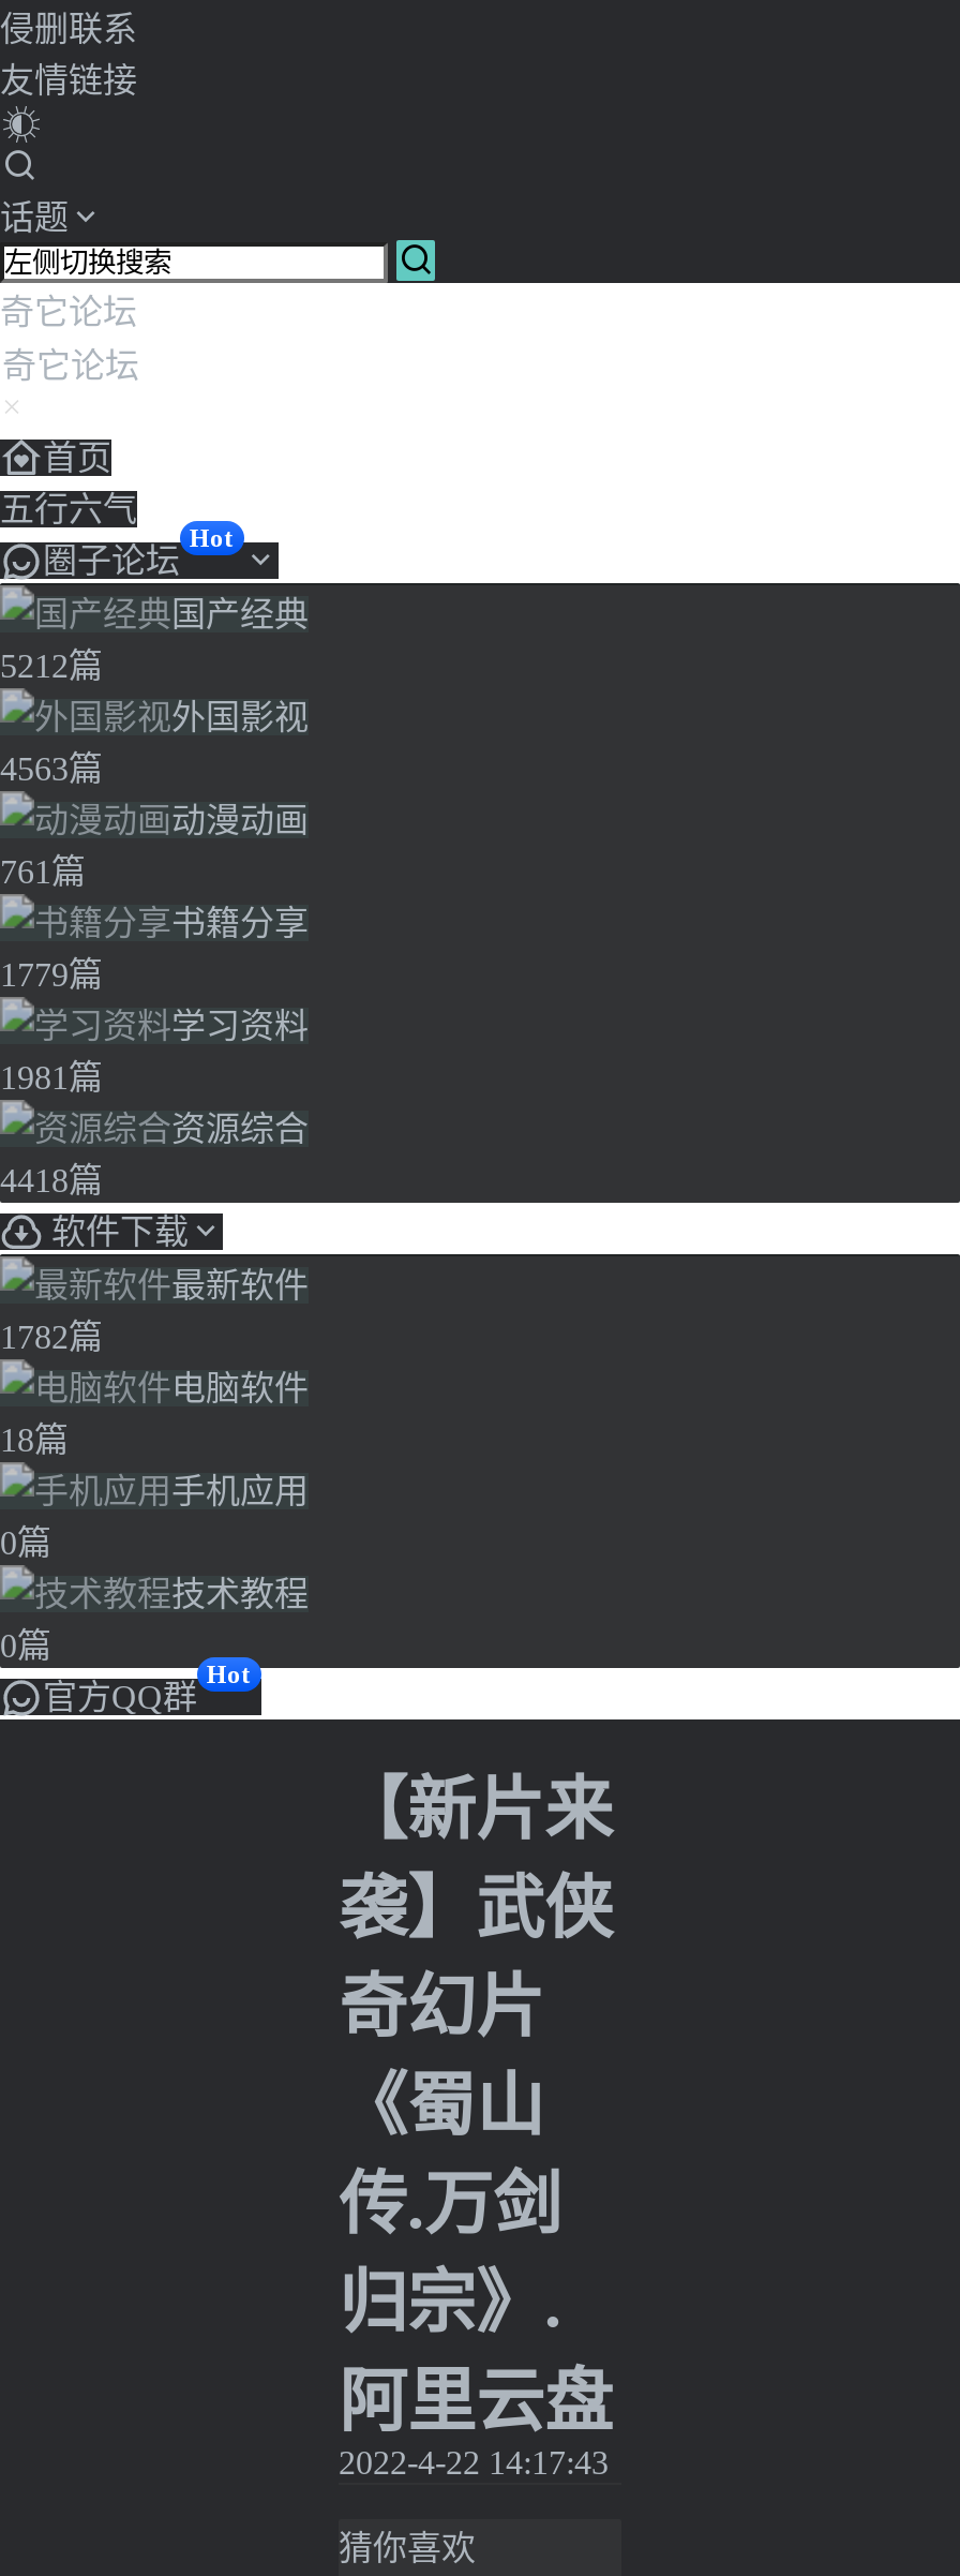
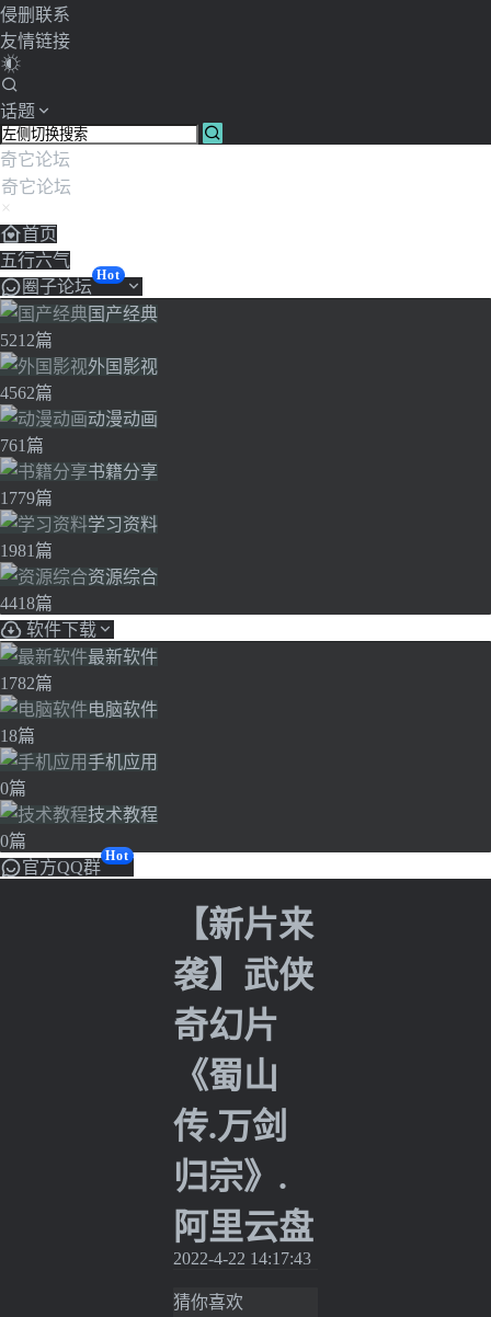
- 4563篇
+ 4562篇
